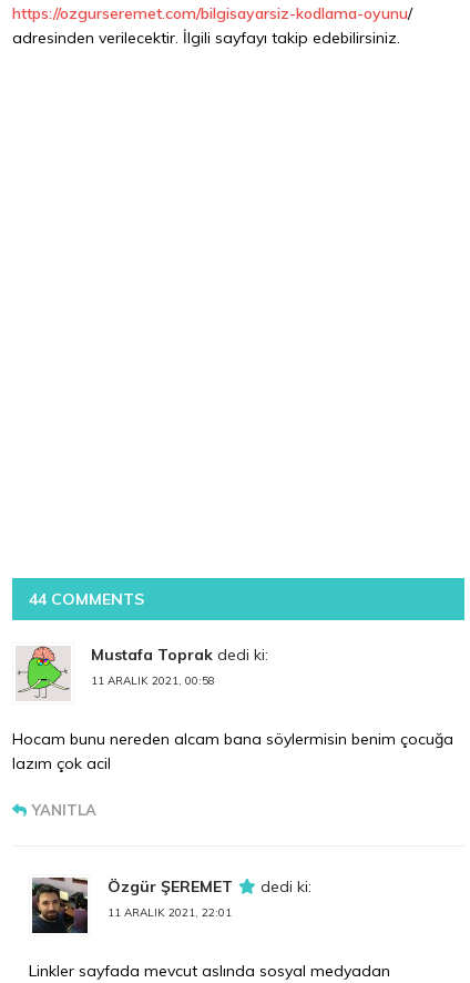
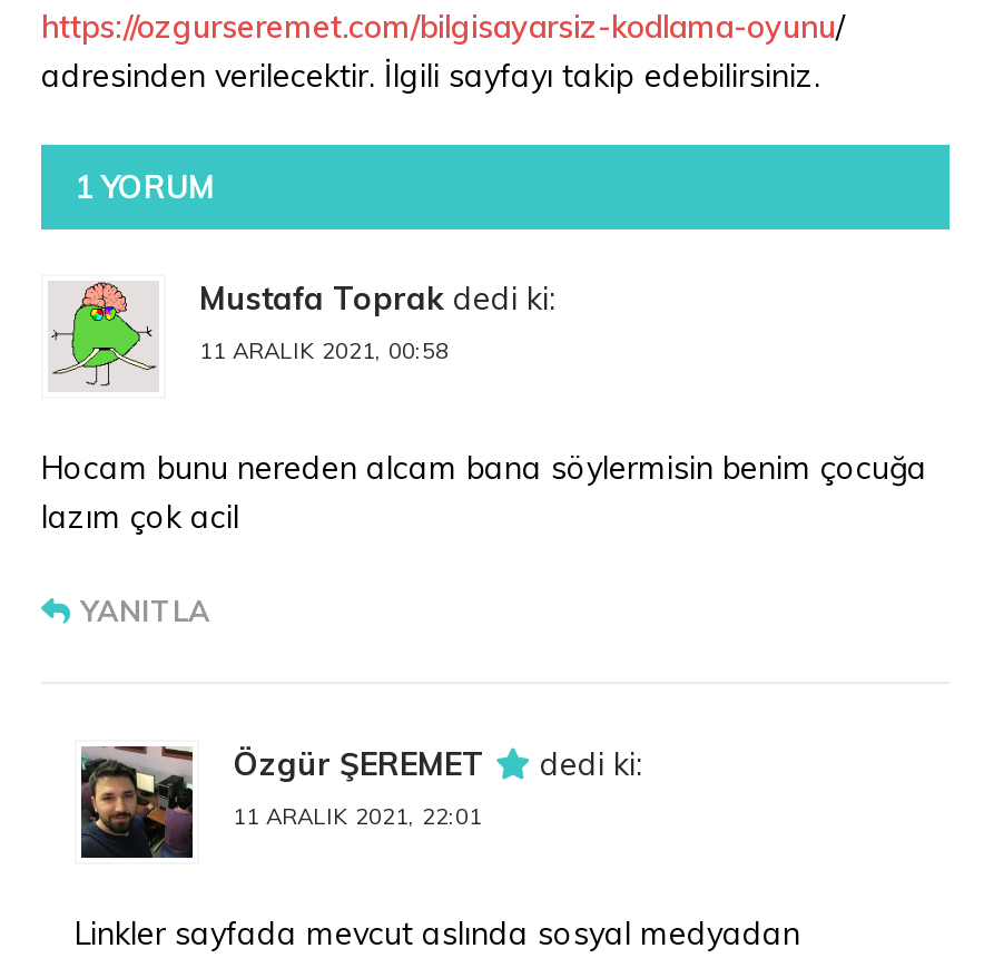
- 44 COMMENTS
+ 1 YORUM
